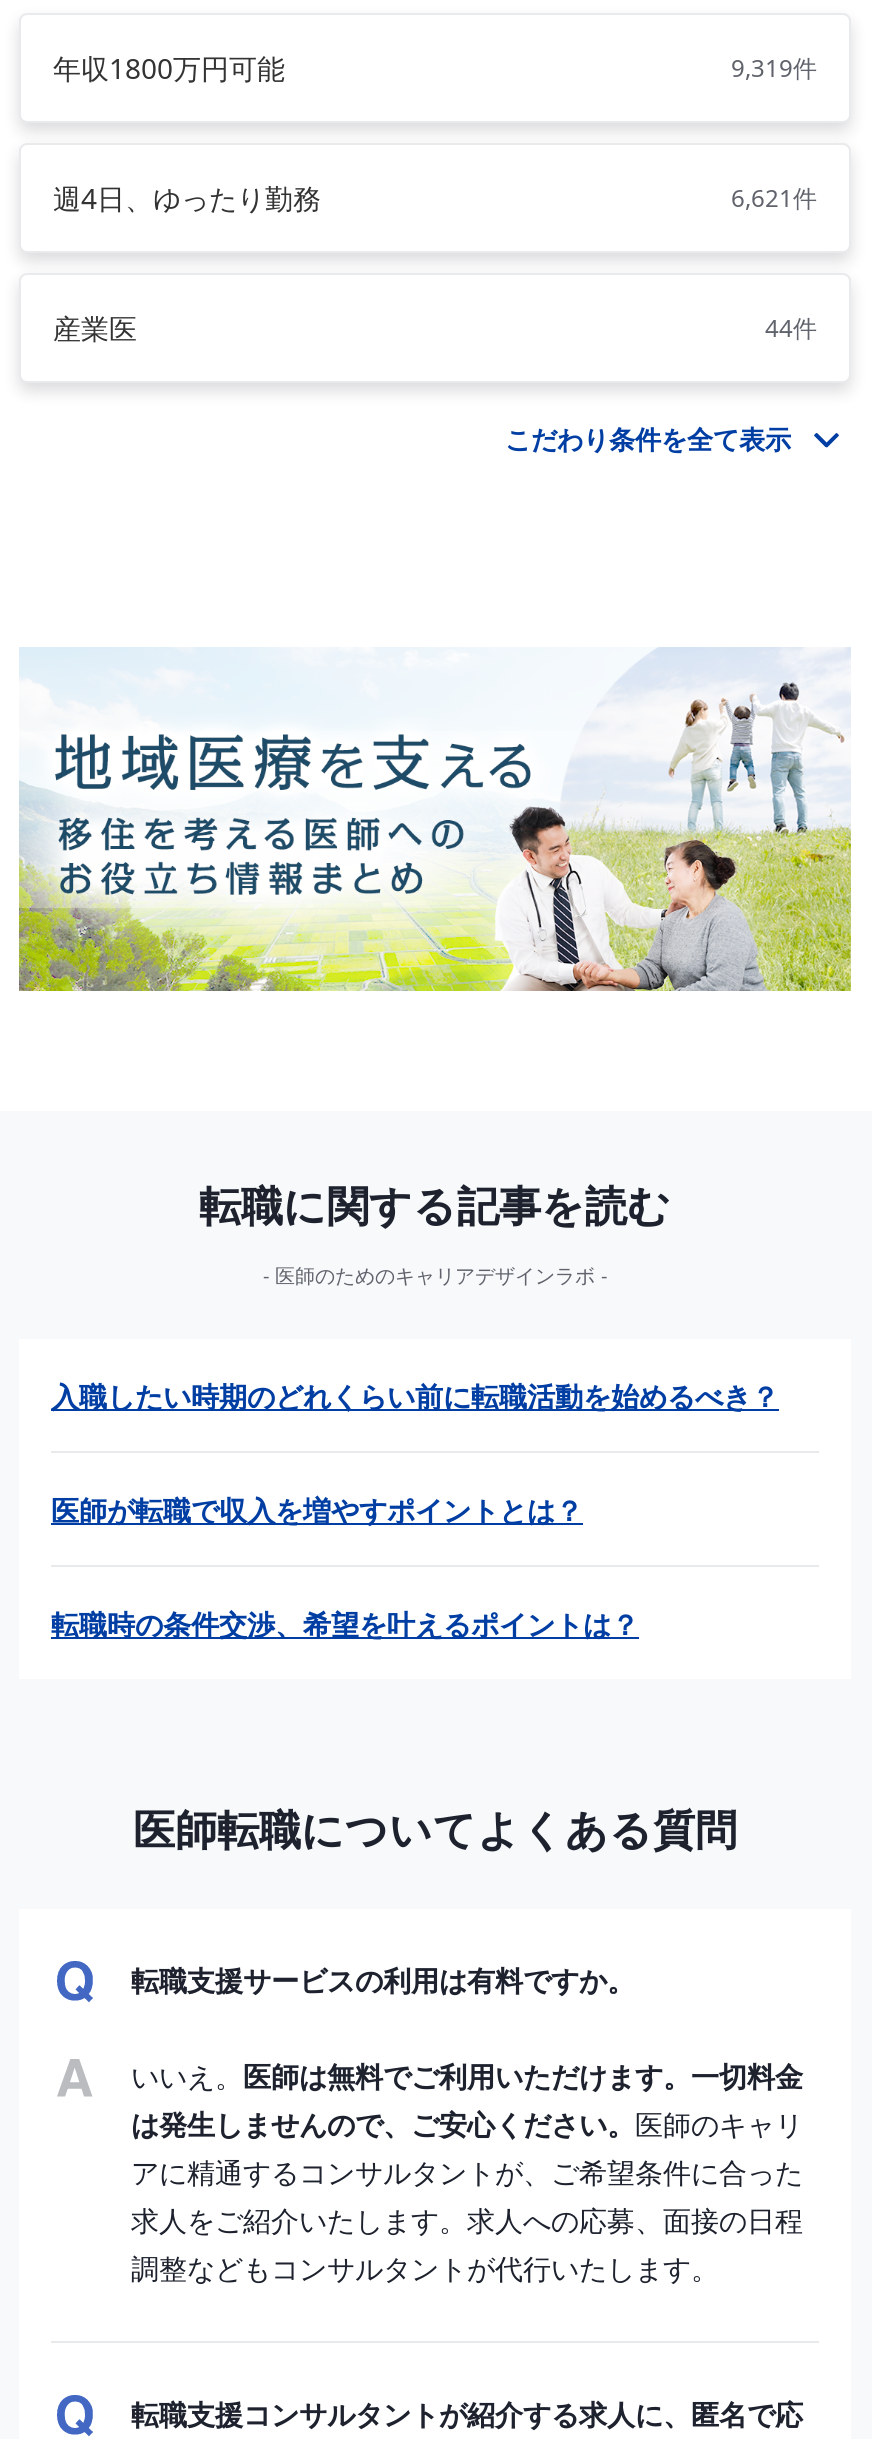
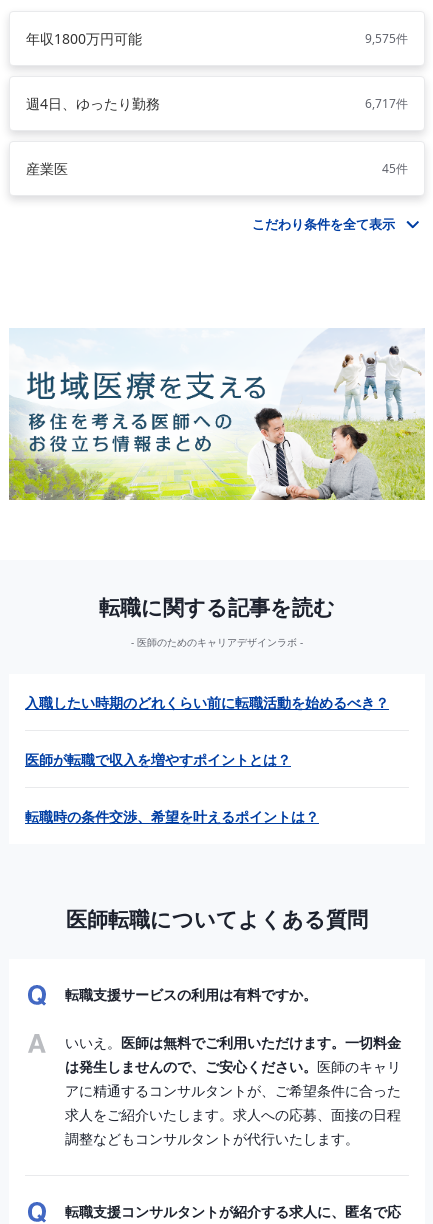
- 9,319件
+ 9,575件

- 6,621件
+ 6,717件

- 44件
+ 45件
